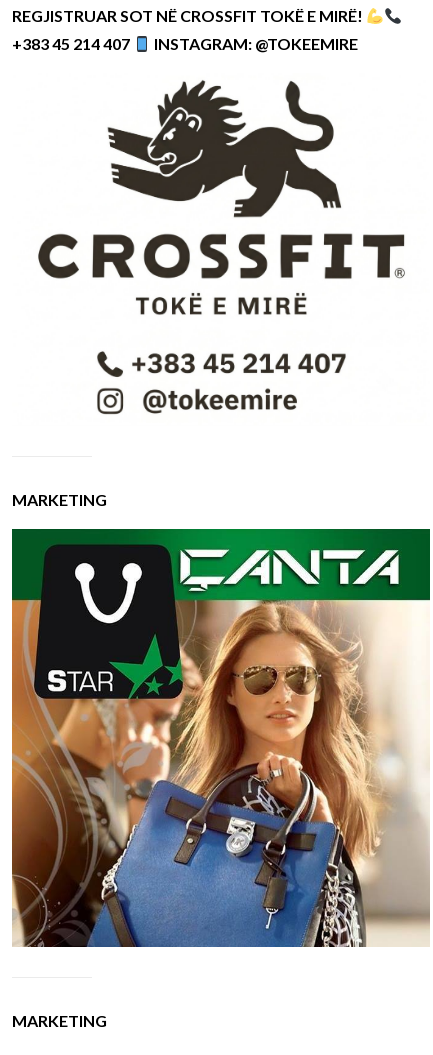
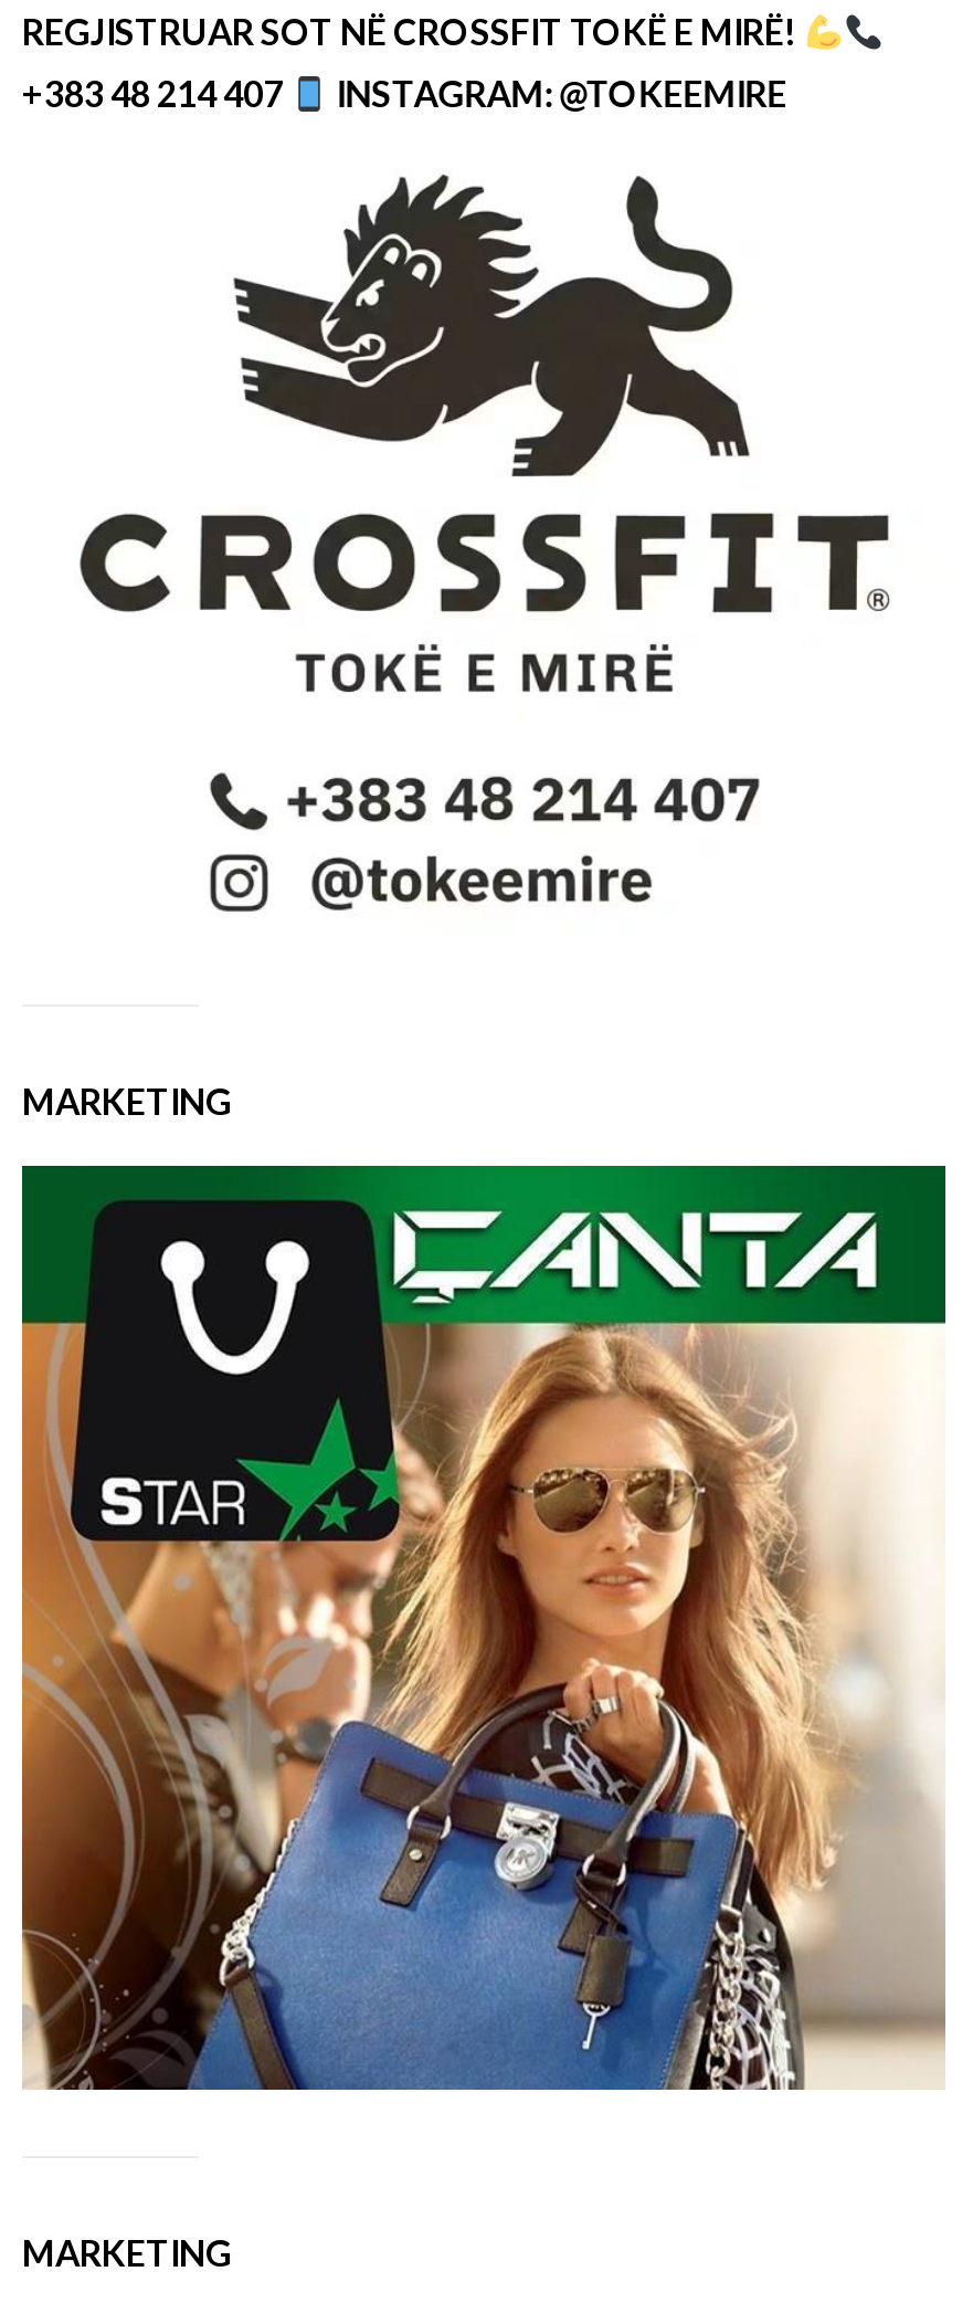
- +383 45 214 407 INSTAGRAM: @TOKEEMIRE
+ +383 48 214 407 INSTAGRAM: @TOKEEMIRE
